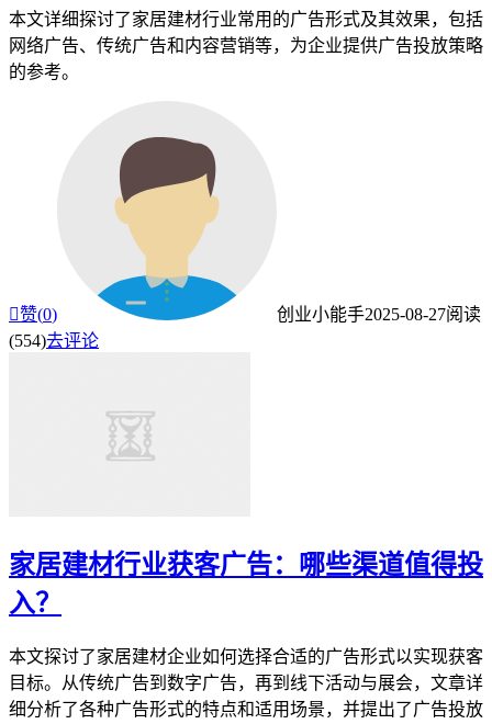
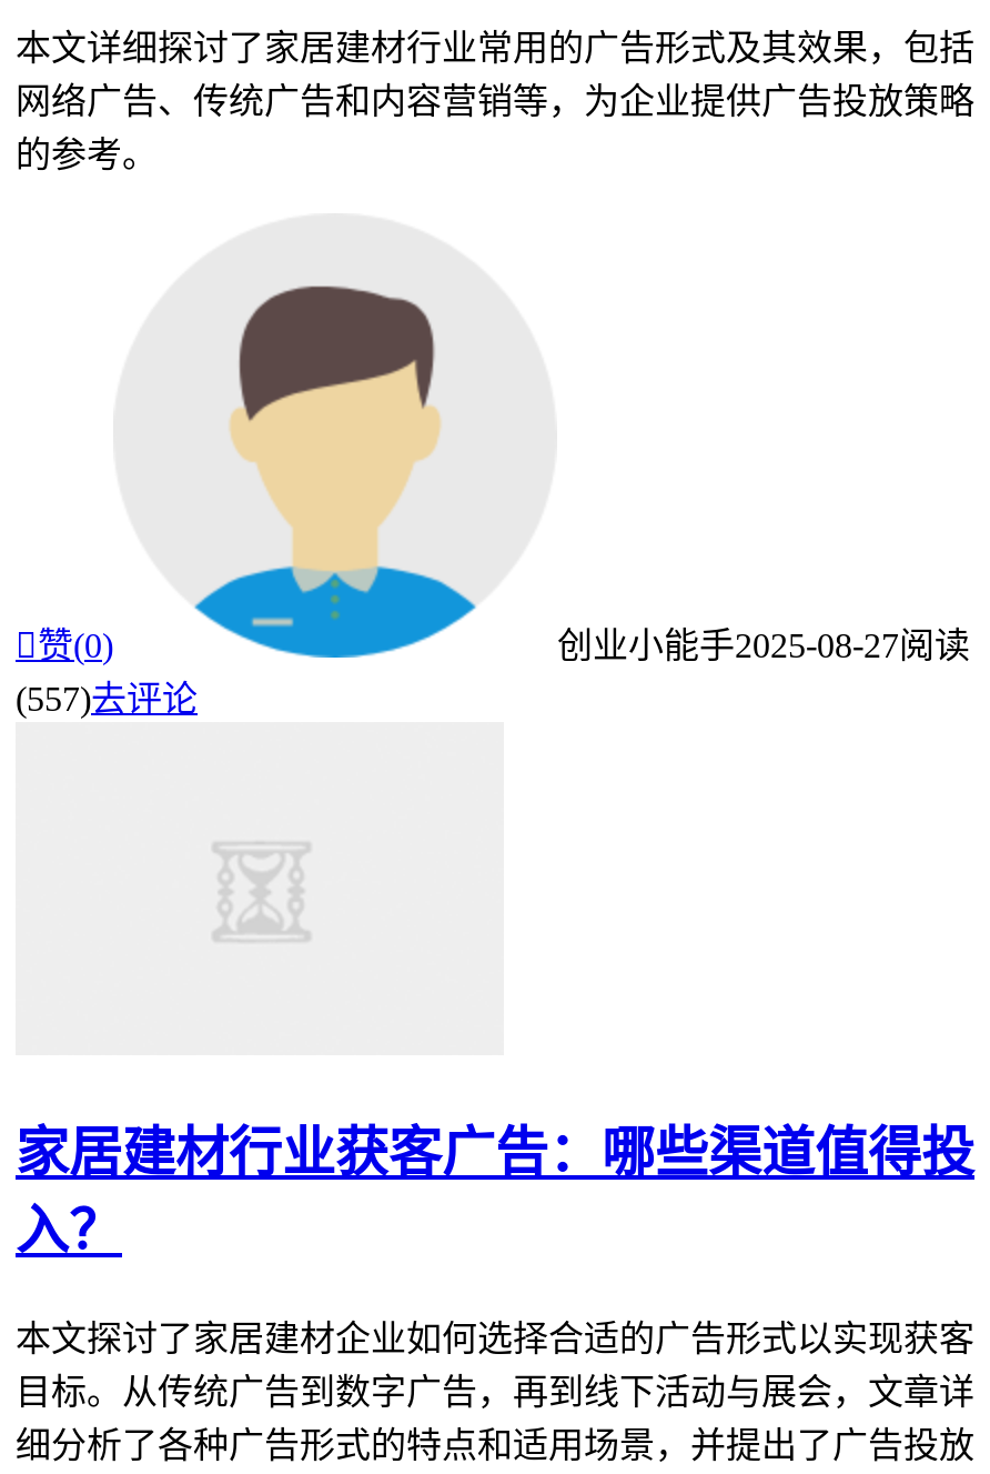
- (554)去评论
+ (557)去评论
